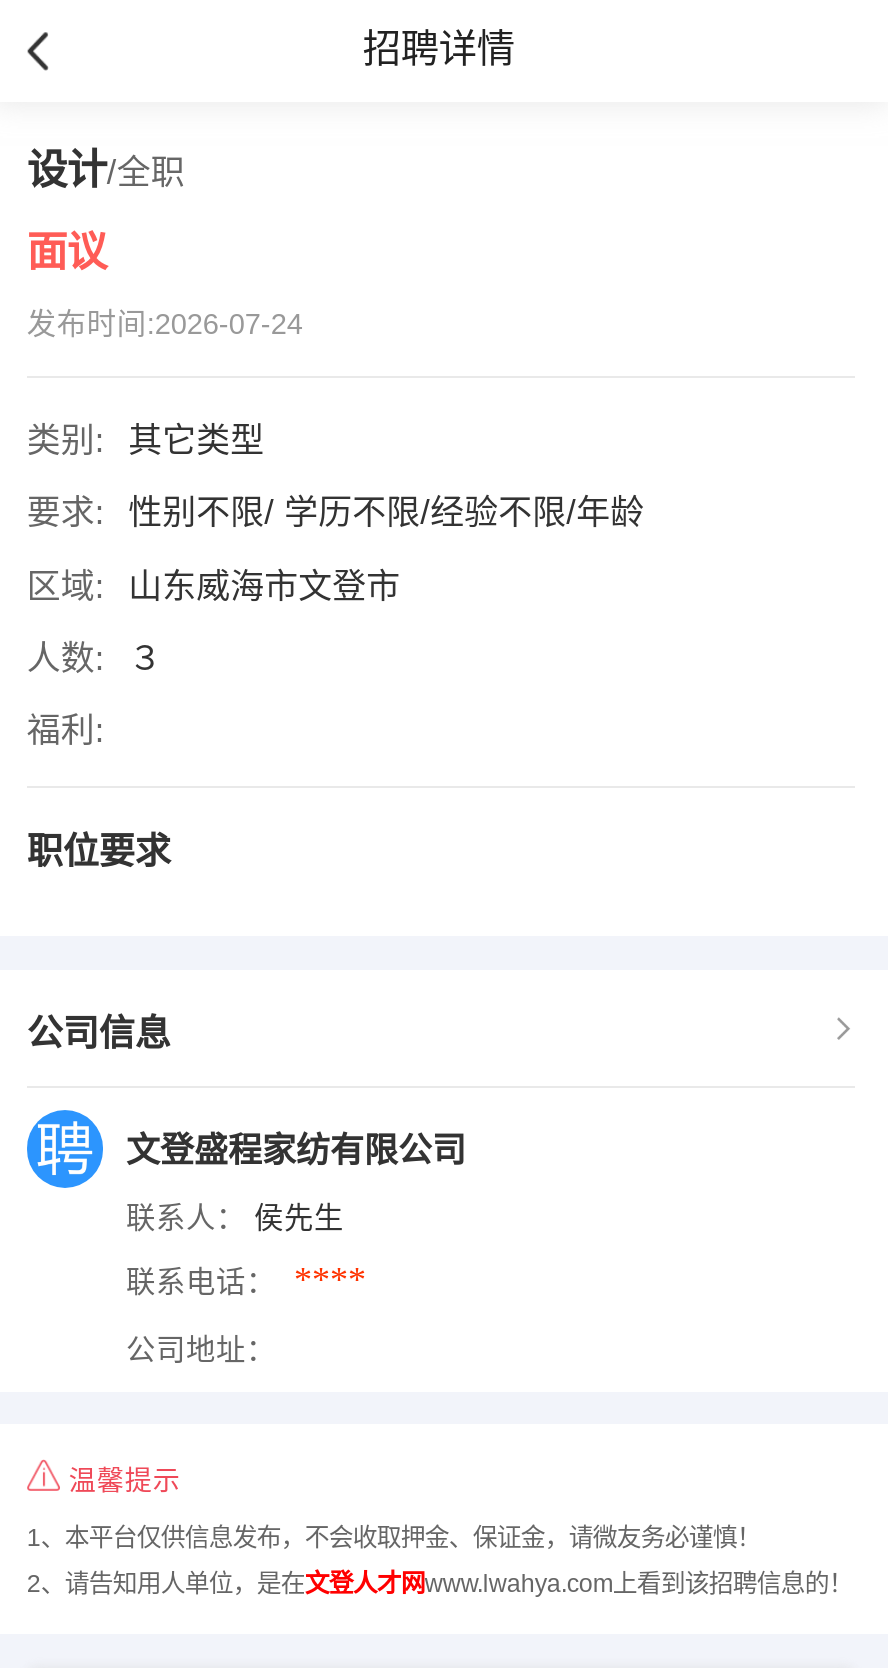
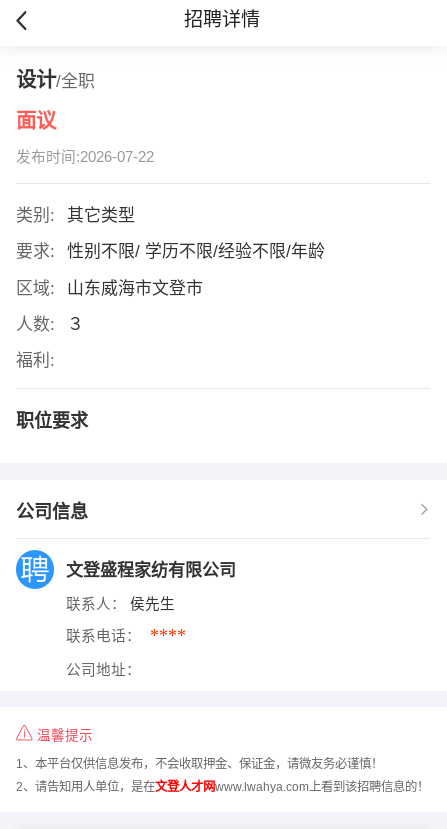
- 发布时间:2026-07-24
+ 发布时间:2026-07-22
